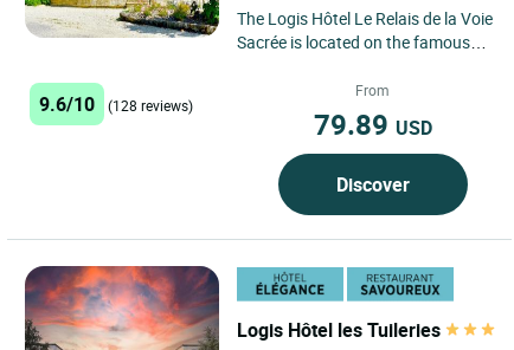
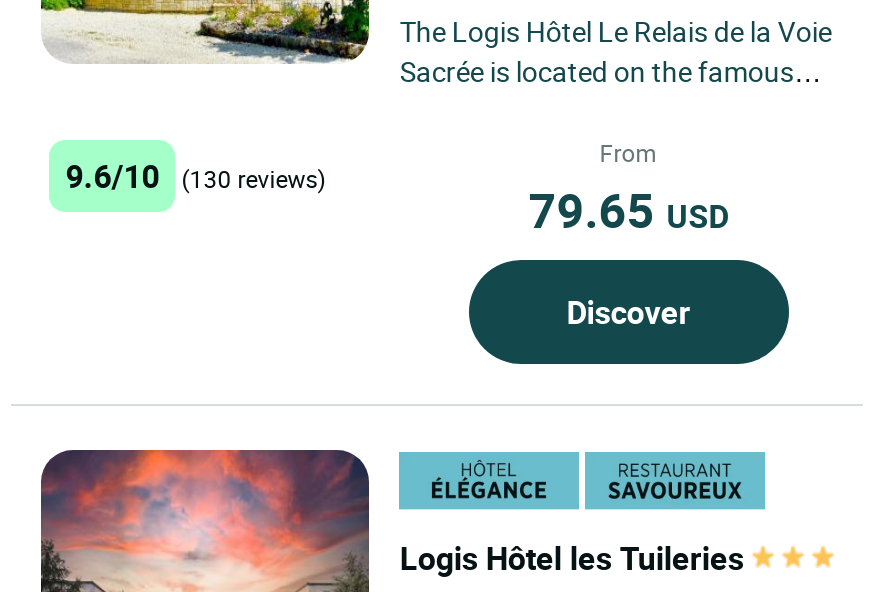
- 9.6/10 (128 reviews)
+ 9.6/10 (130 reviews)

- 79.89 USD
+ 79.65 USD
